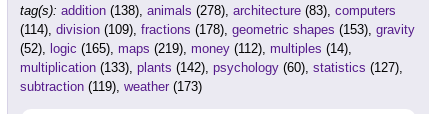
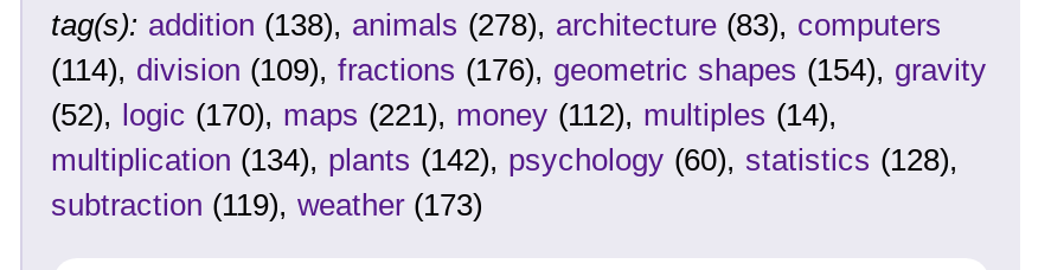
- (114), division (109), fractions (178), geometric shapes (153), gravity
+ (114), division (109), fractions (176), geometric shapes (154), gravity

- (52), logic (165), maps (219), money (112), multiples (14),
+ (52), logic (170), maps (221), money (112), multiples (14),

- multiplication (133), plants (142), psychology (60), statistics (127),
+ multiplication (134), plants (142), psychology (60), statistics (128),
